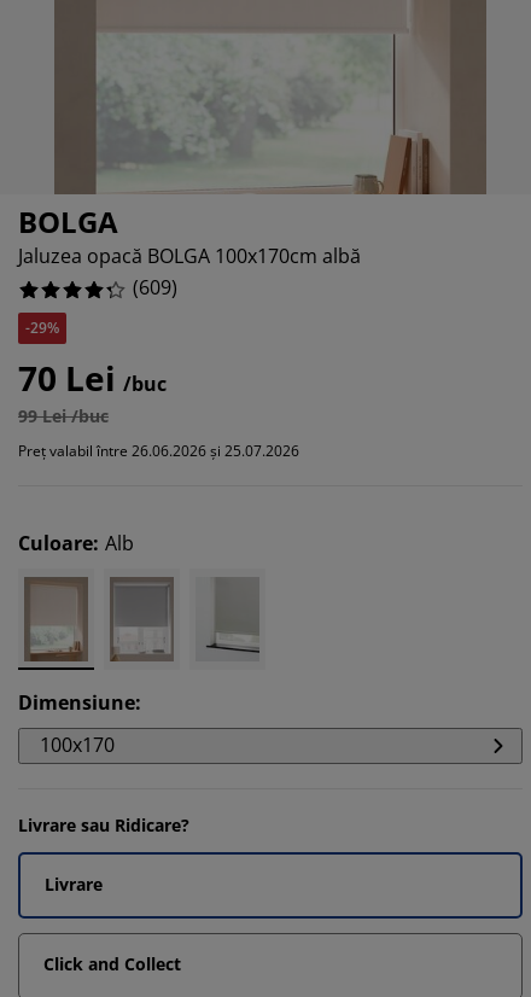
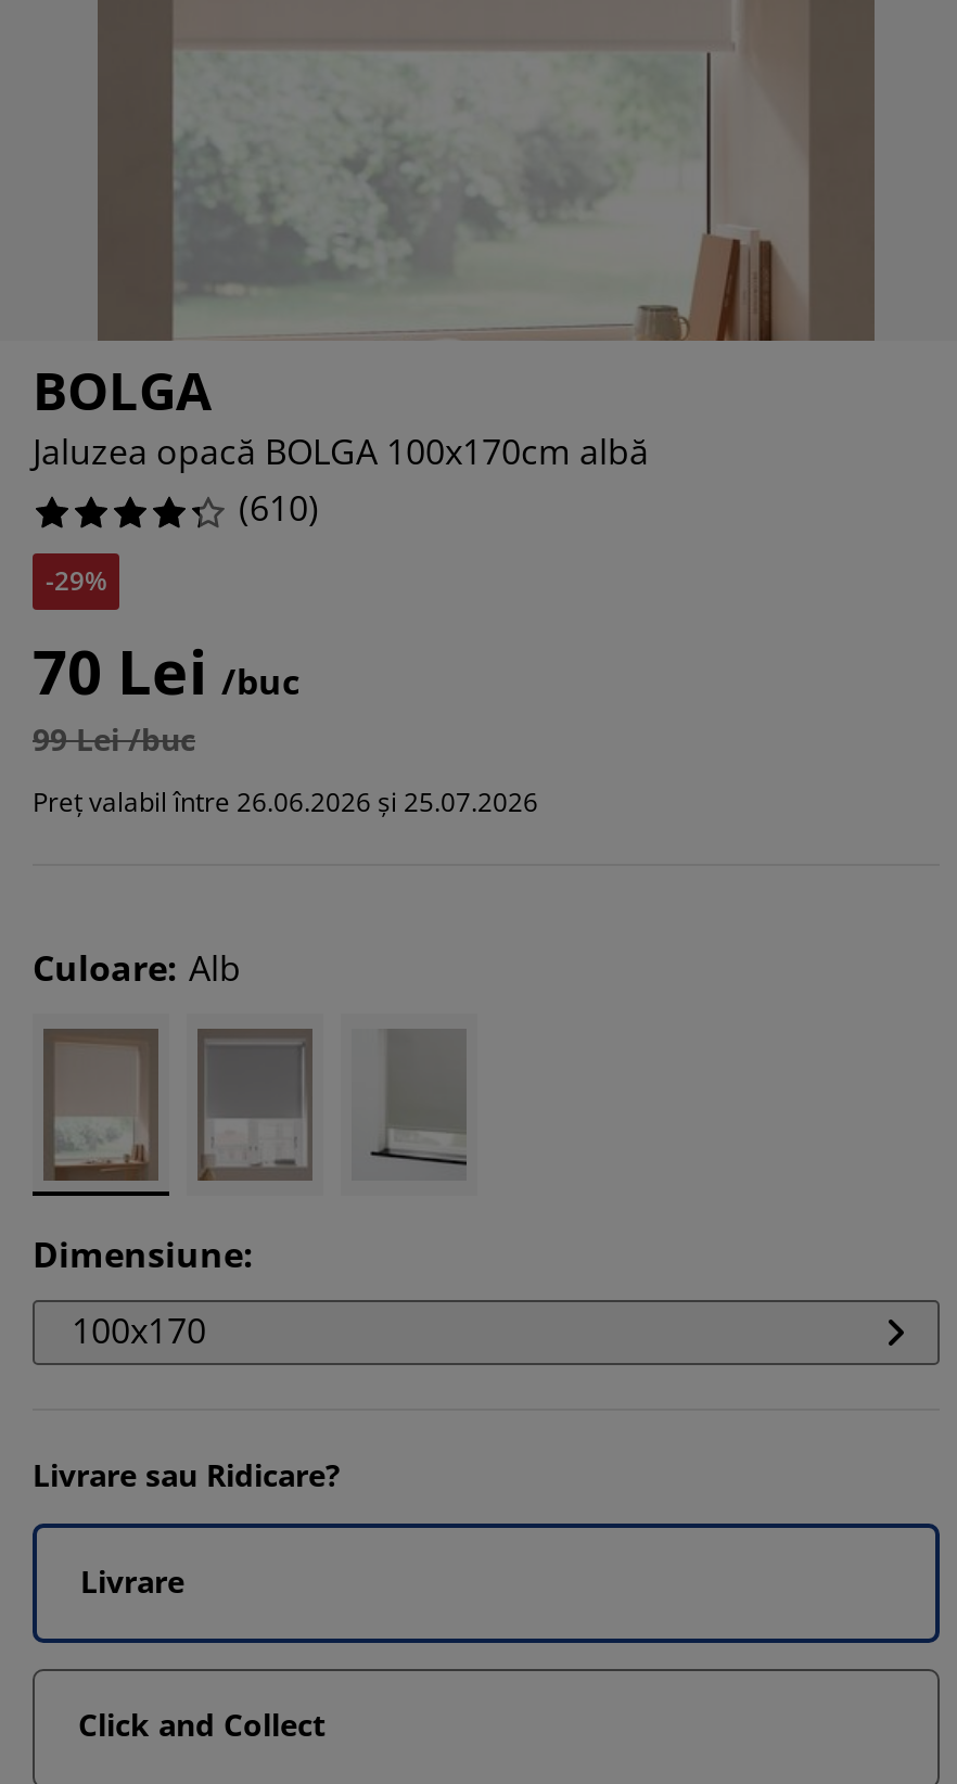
- (609)
+ (610)
